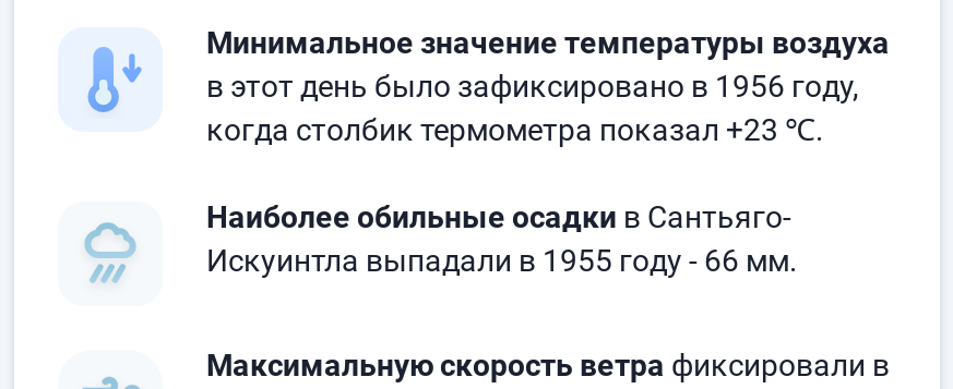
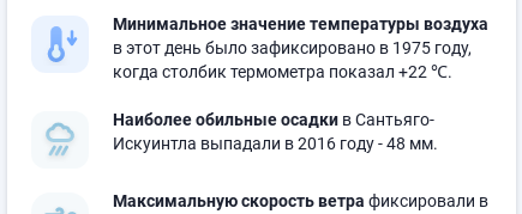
- в этот день было зафиксировано в 1956 году,
+ в этот день было зафиксировано в 1975 году,

- когда столбик термометра показал +23 ℃.
+ когда столбик термометра показал +22 ℃.

- Искуинтла выпадали в 1955 году - 66 мм.
+ Искуинтла выпадали в 2016 году - 48 мм.
